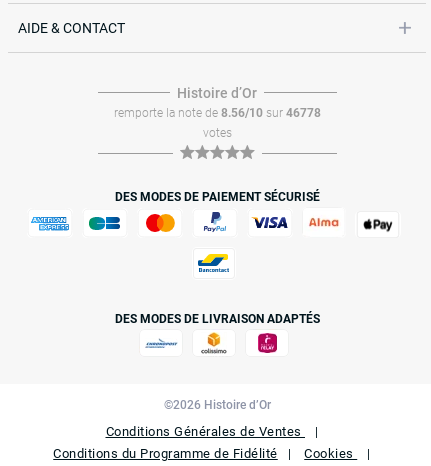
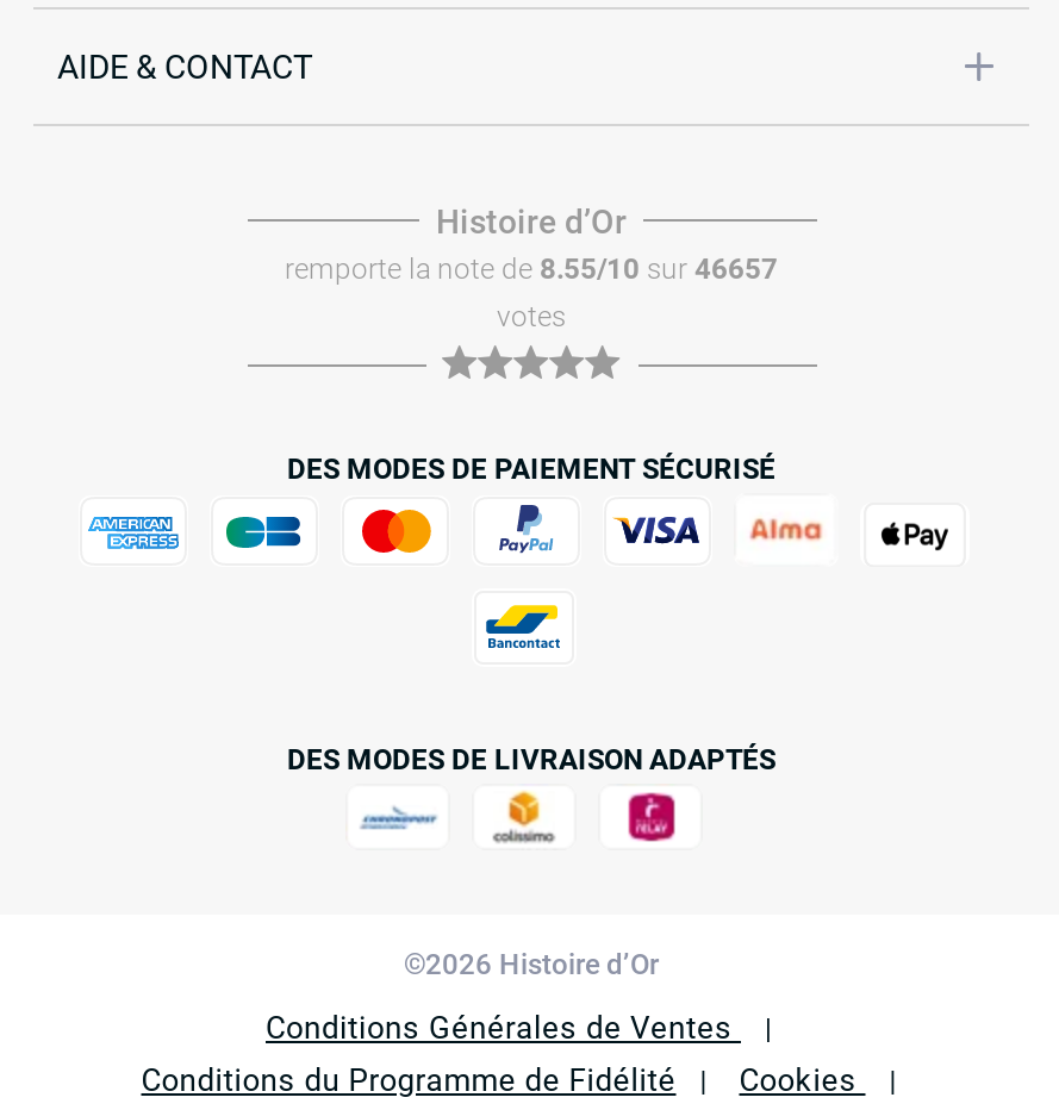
- remporte la note de 8.56/10 sur 46778
+ remporte la note de 8.55/10 sur 46657
